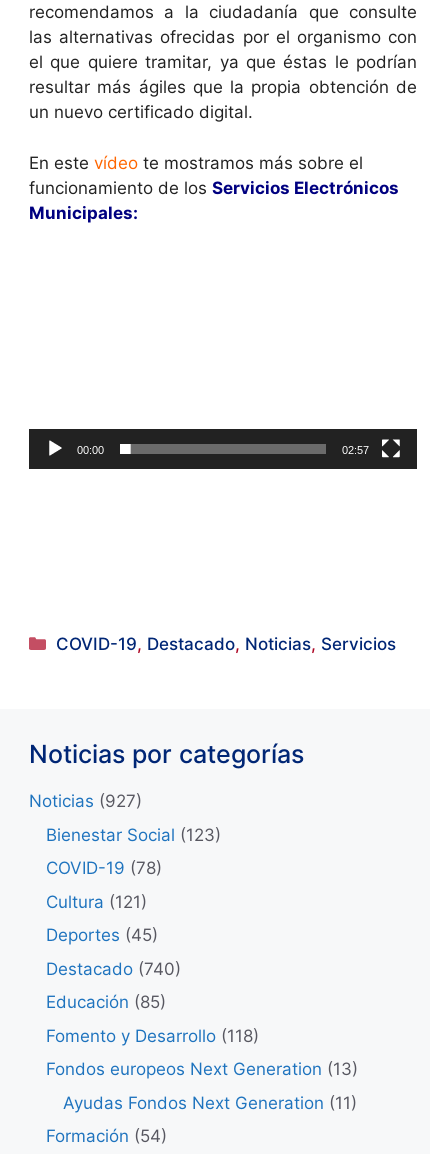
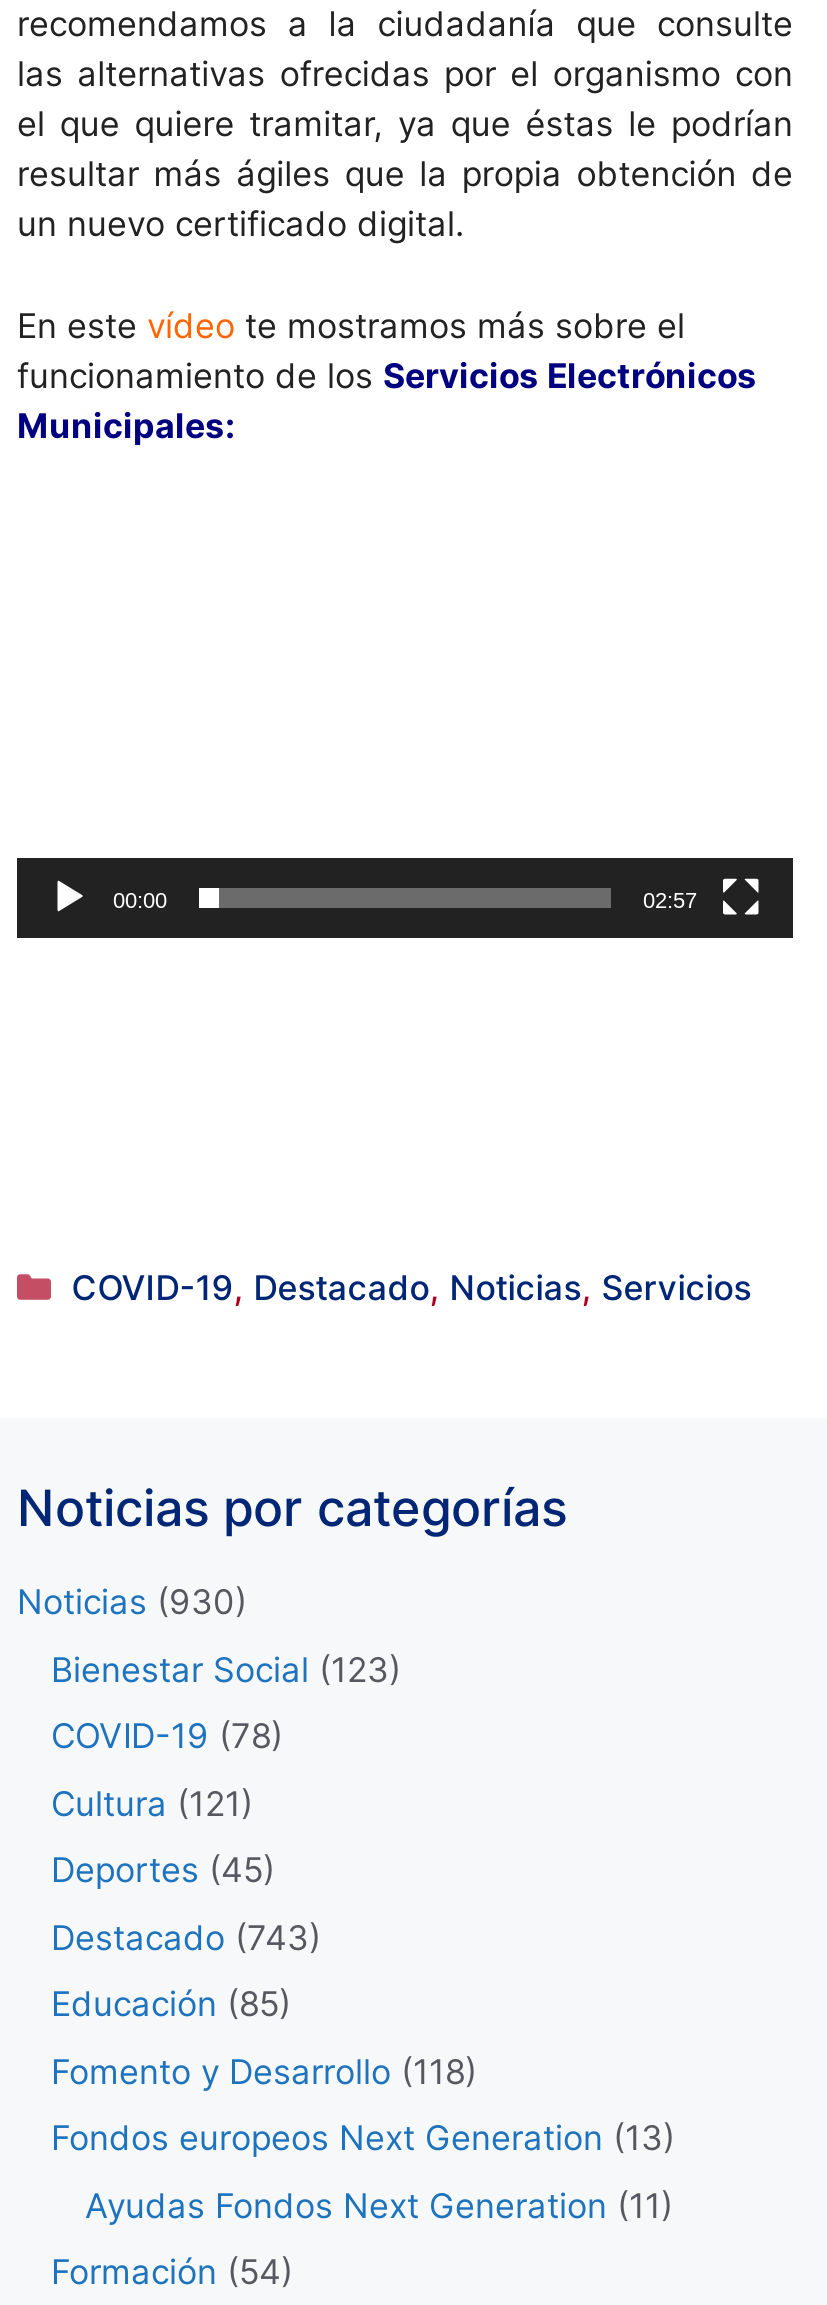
- Noticias (927)
+ Noticias (930)

- Destacado (740)
+ Destacado (743)
